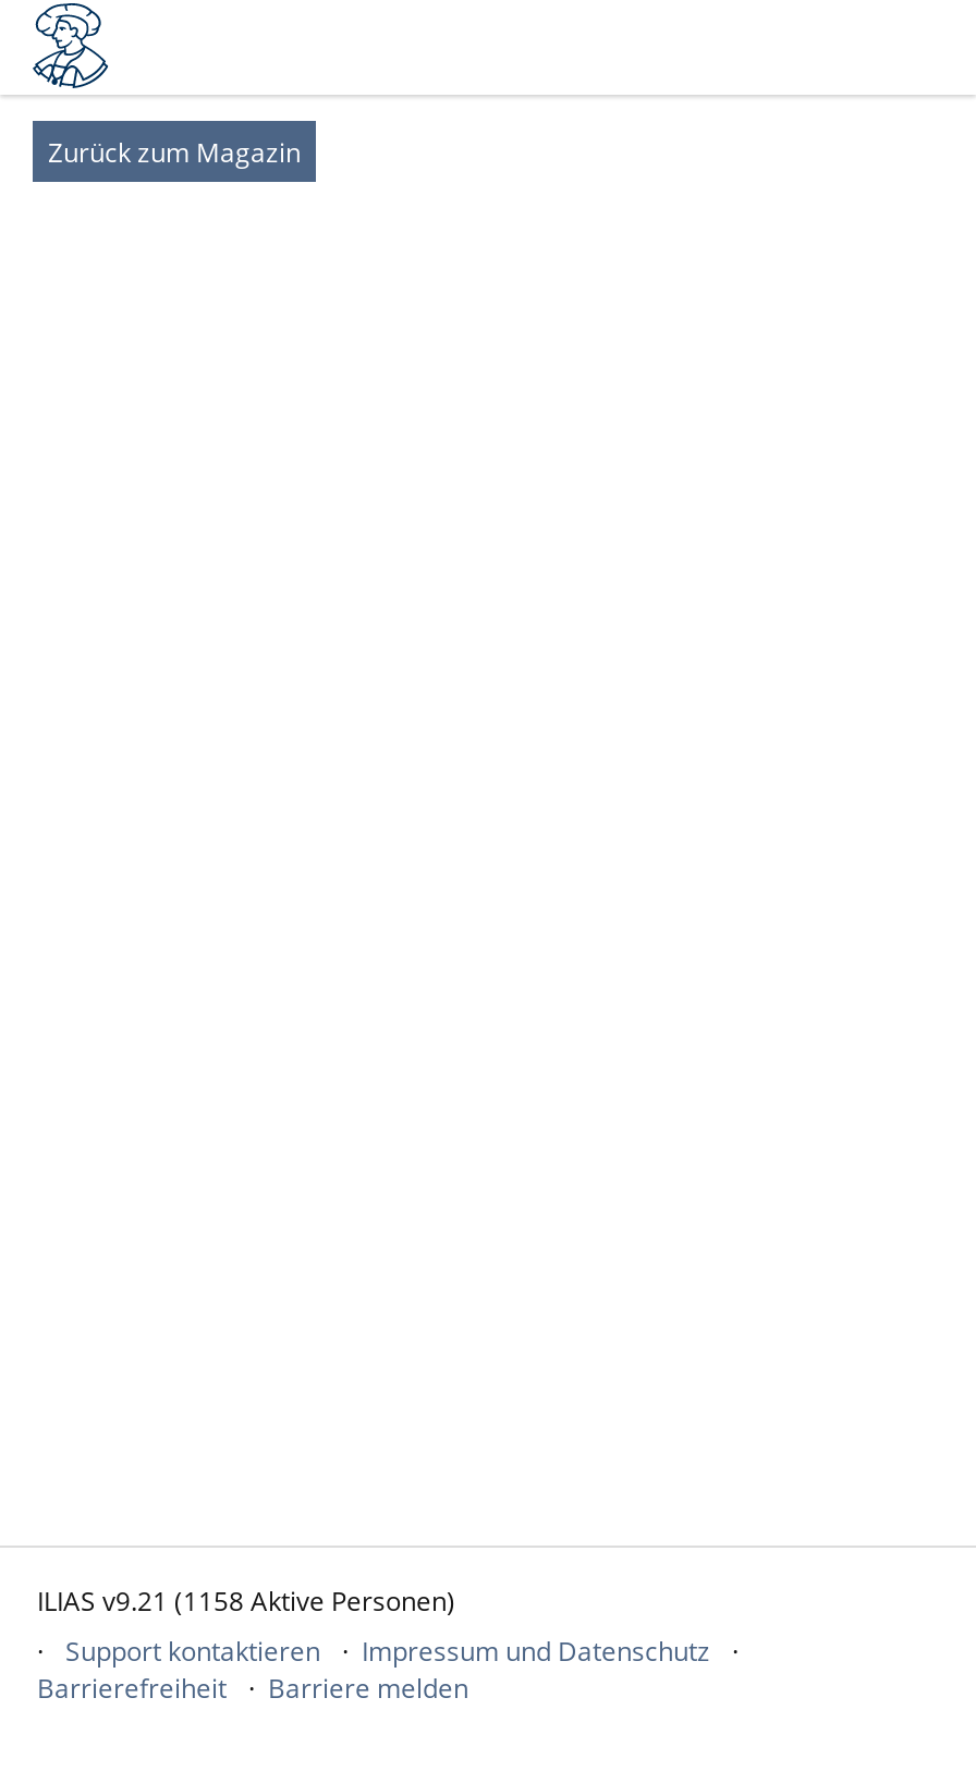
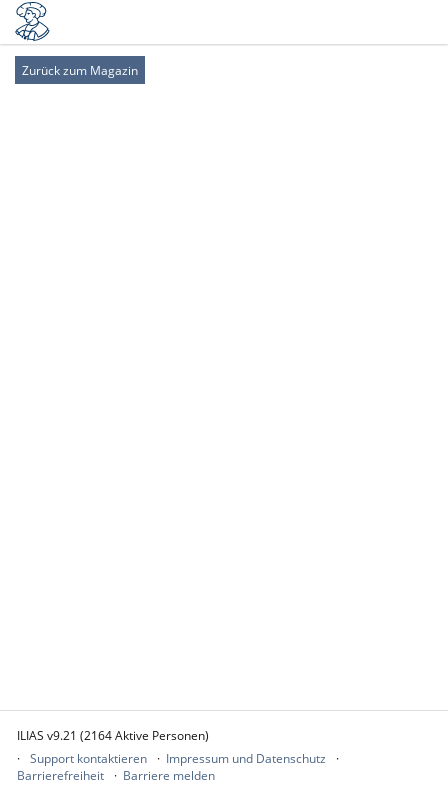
- ILIAS v9.21 (1158 Aktive Personen)
+ ILIAS v9.21 (2164 Aktive Personen)
